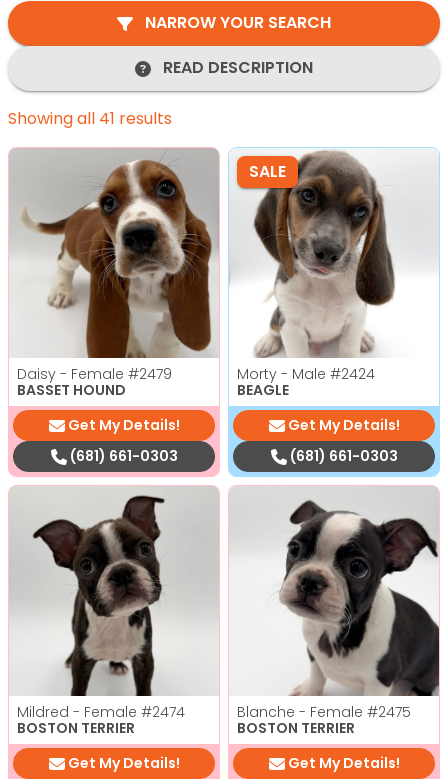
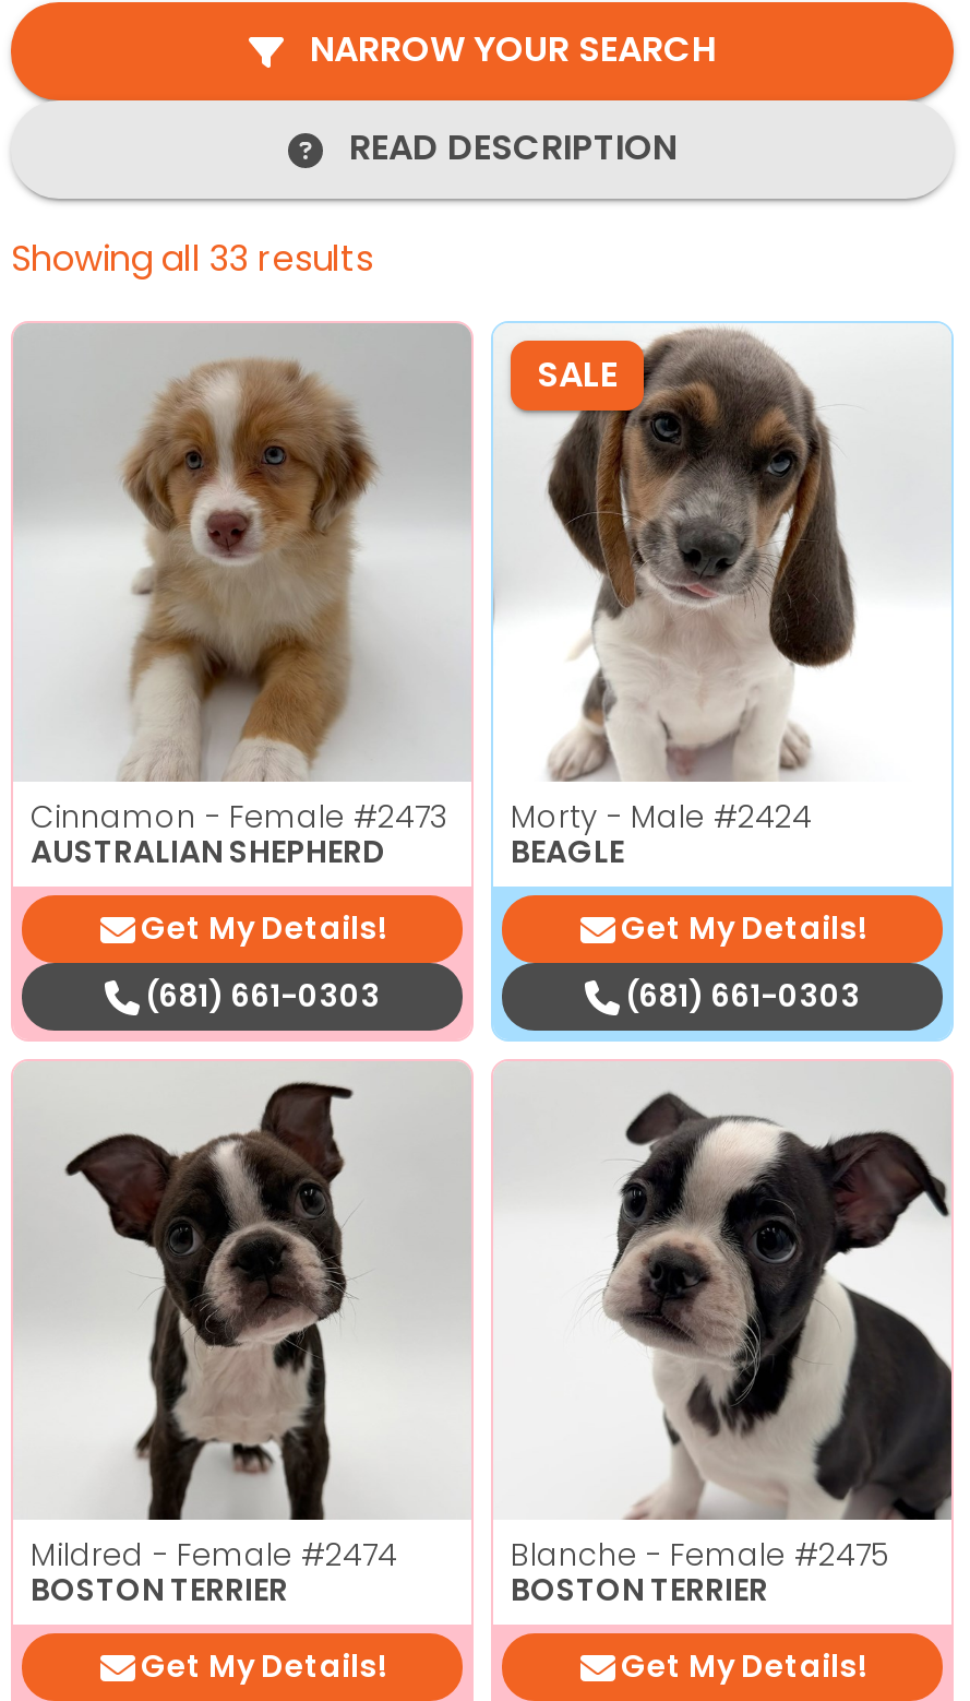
- Showing all 41 results
+ Showing all 33 results

- [image]
- Daisy - Female #2479
- BASSET HOUND
+ [image]
+ Cinnamon - Female #2473
+ AUSTRALIAN SHEPHERD
